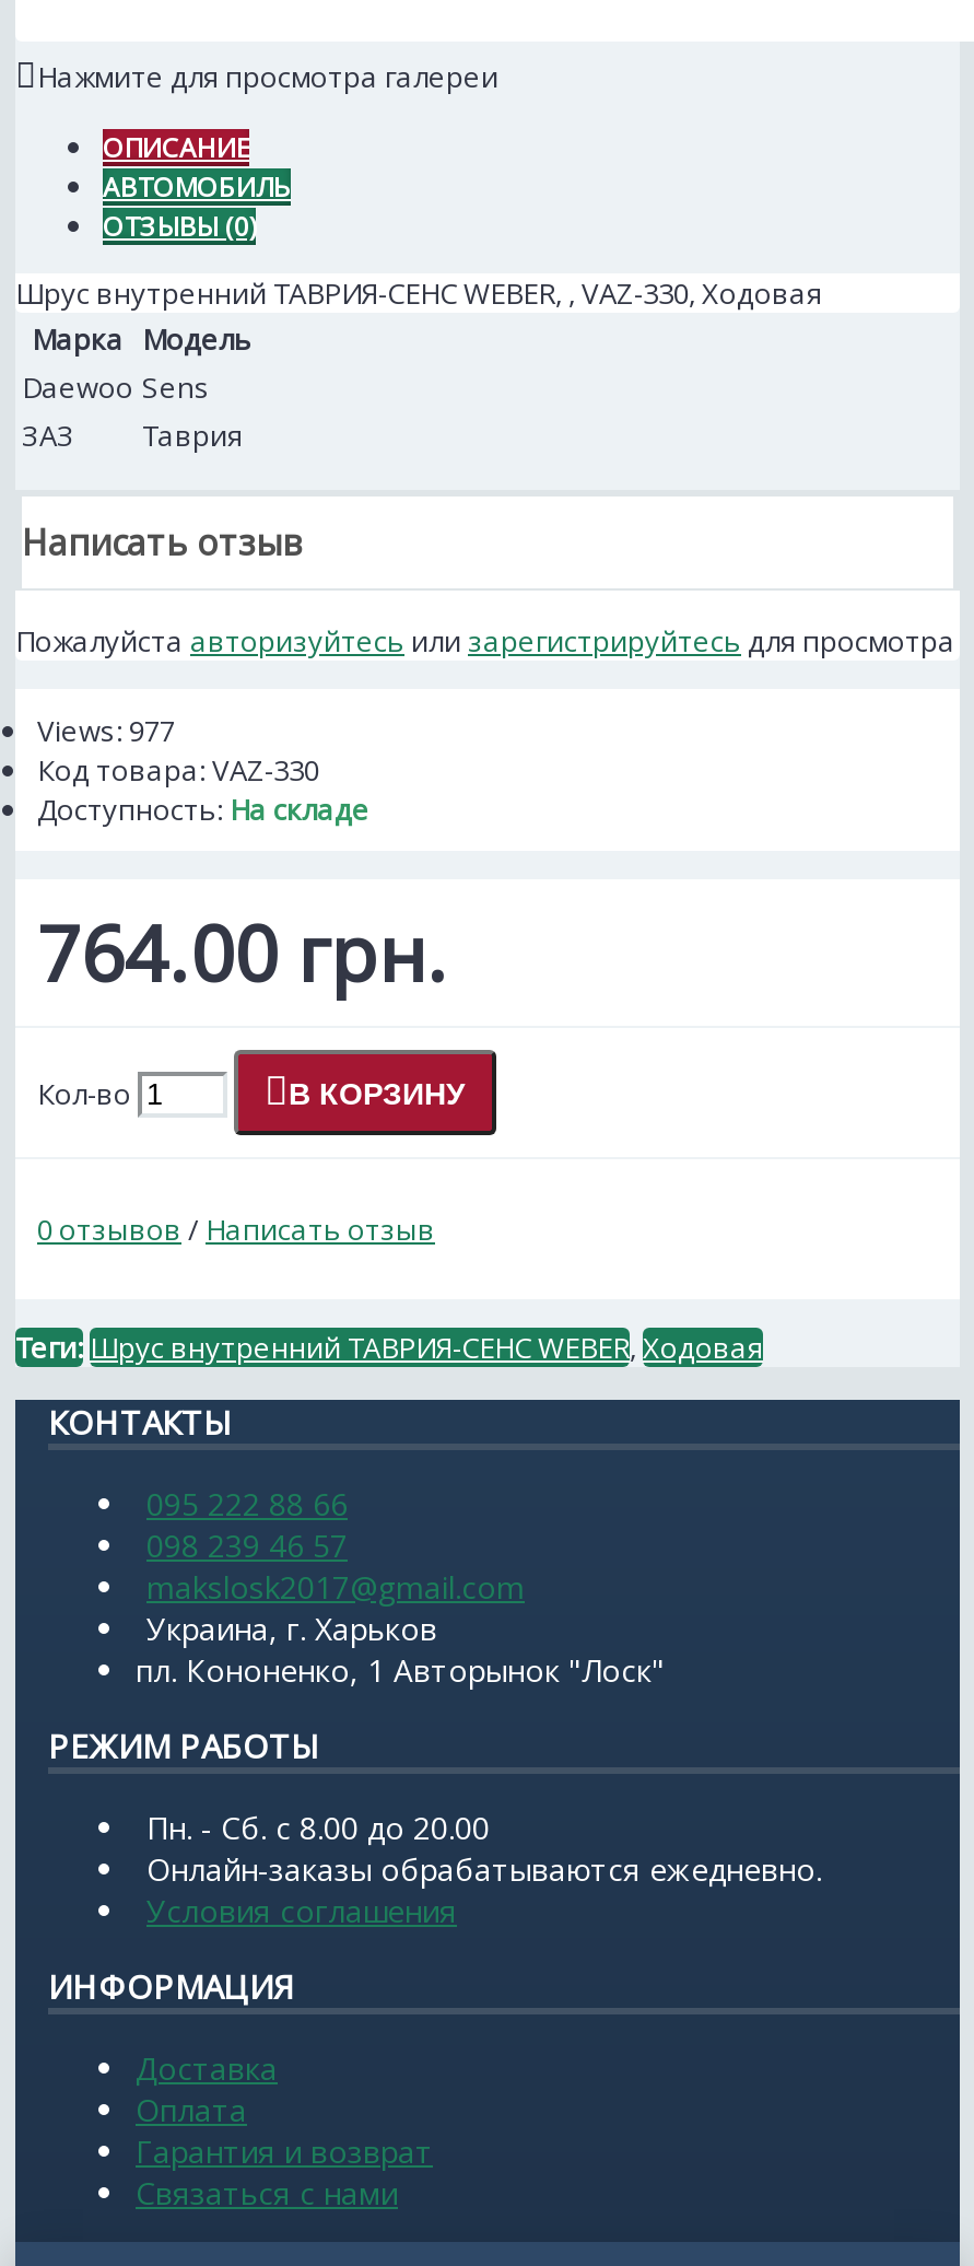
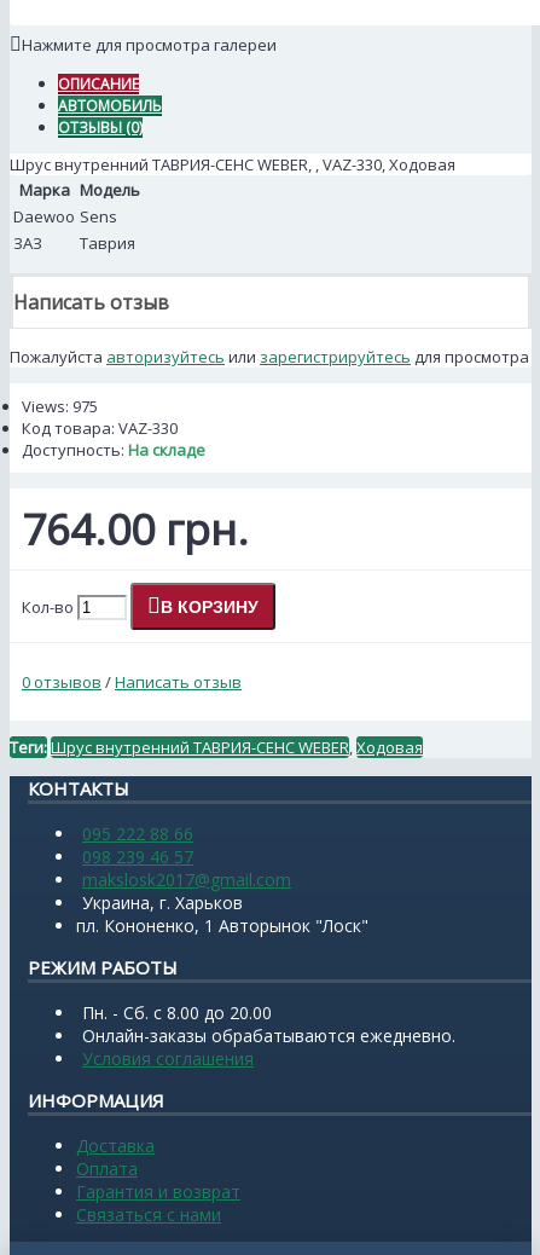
- Views: 977
+ Views: 975
